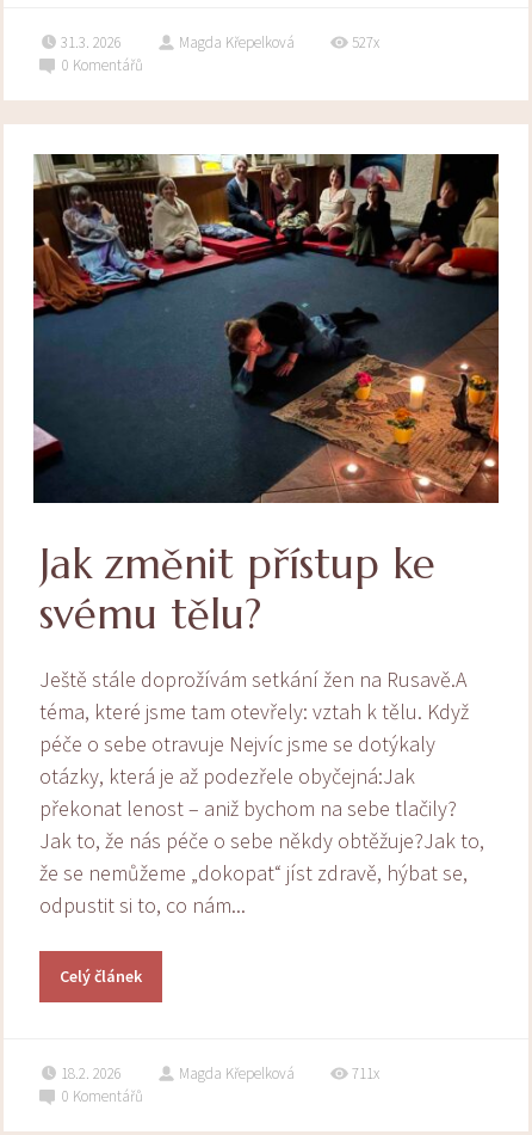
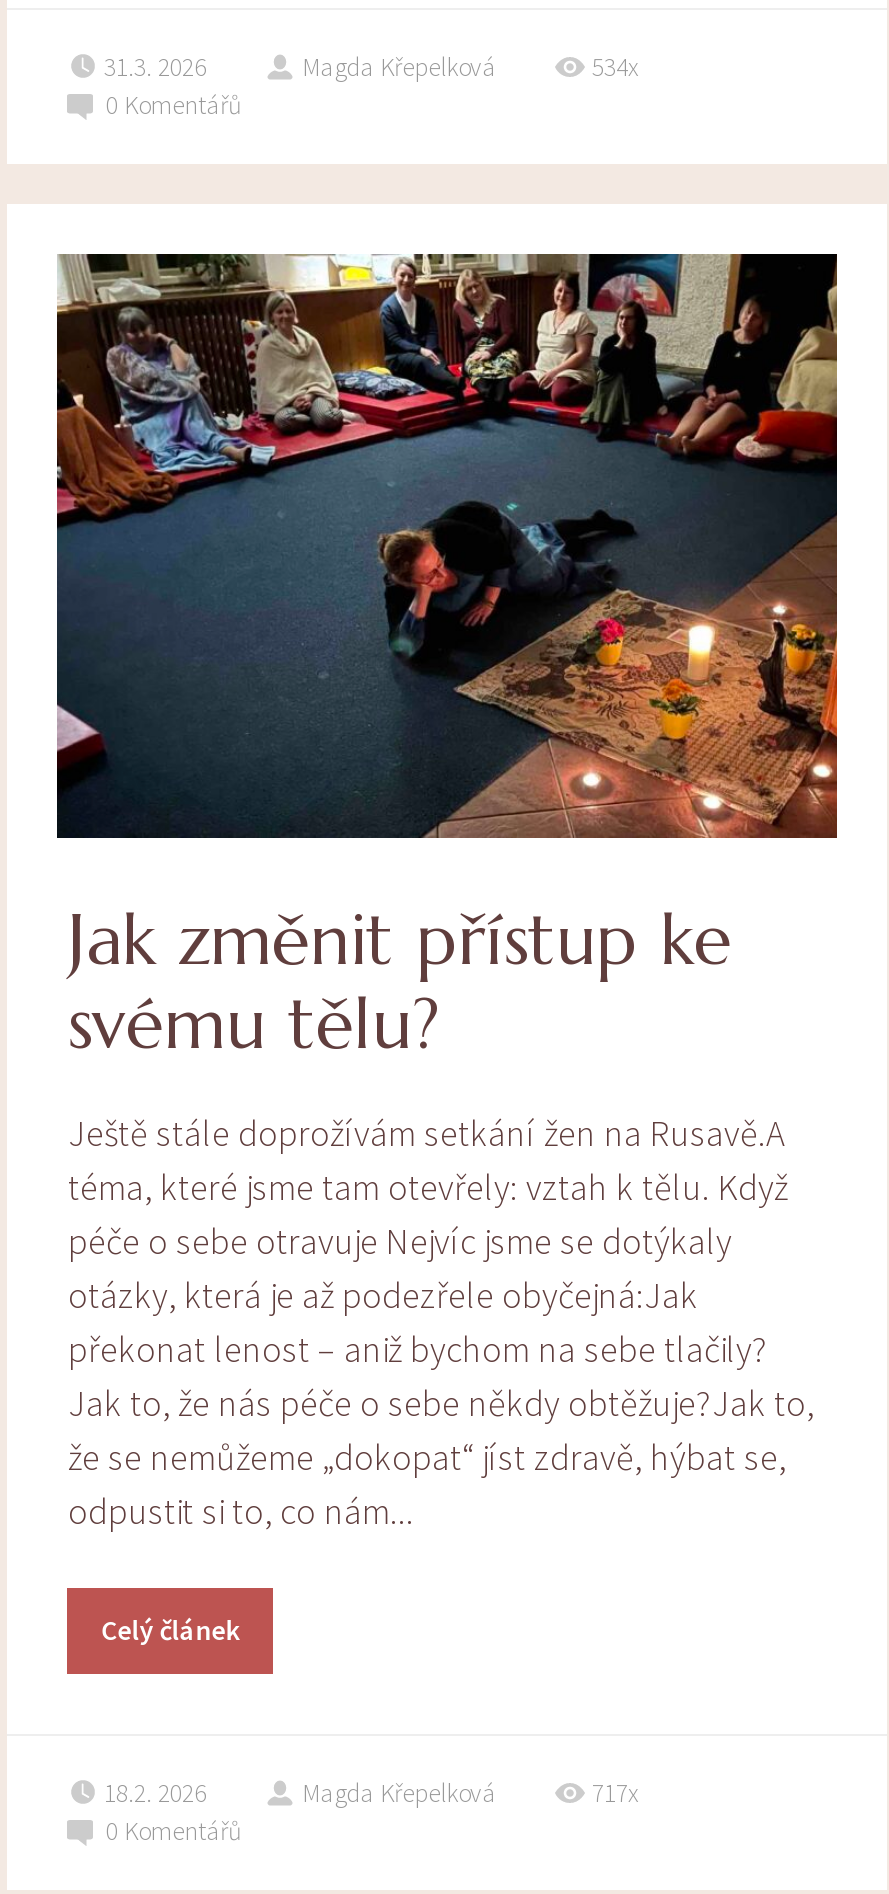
- 527x
+ 534x

- 711x
+ 717x
